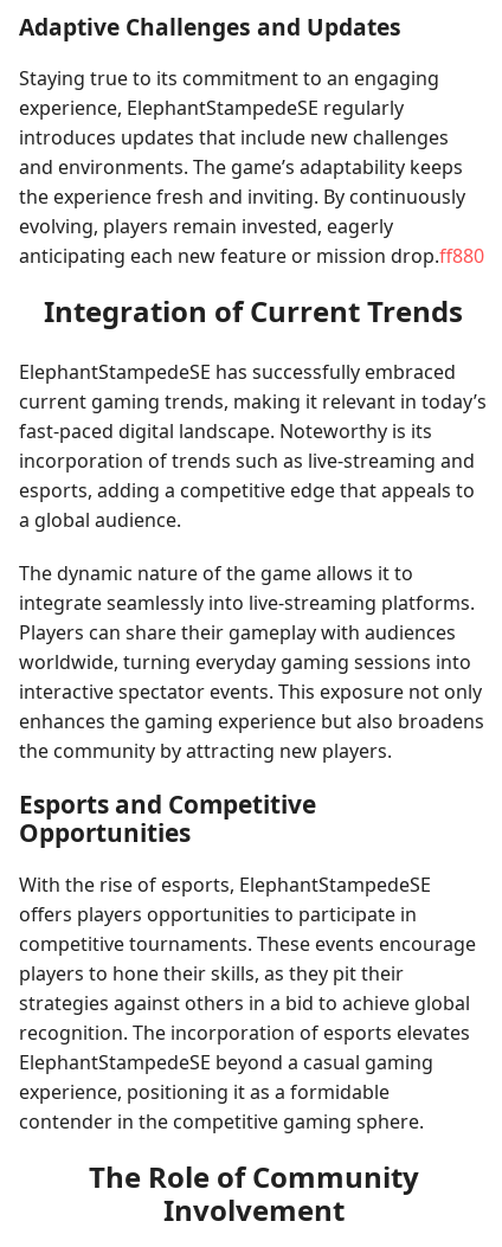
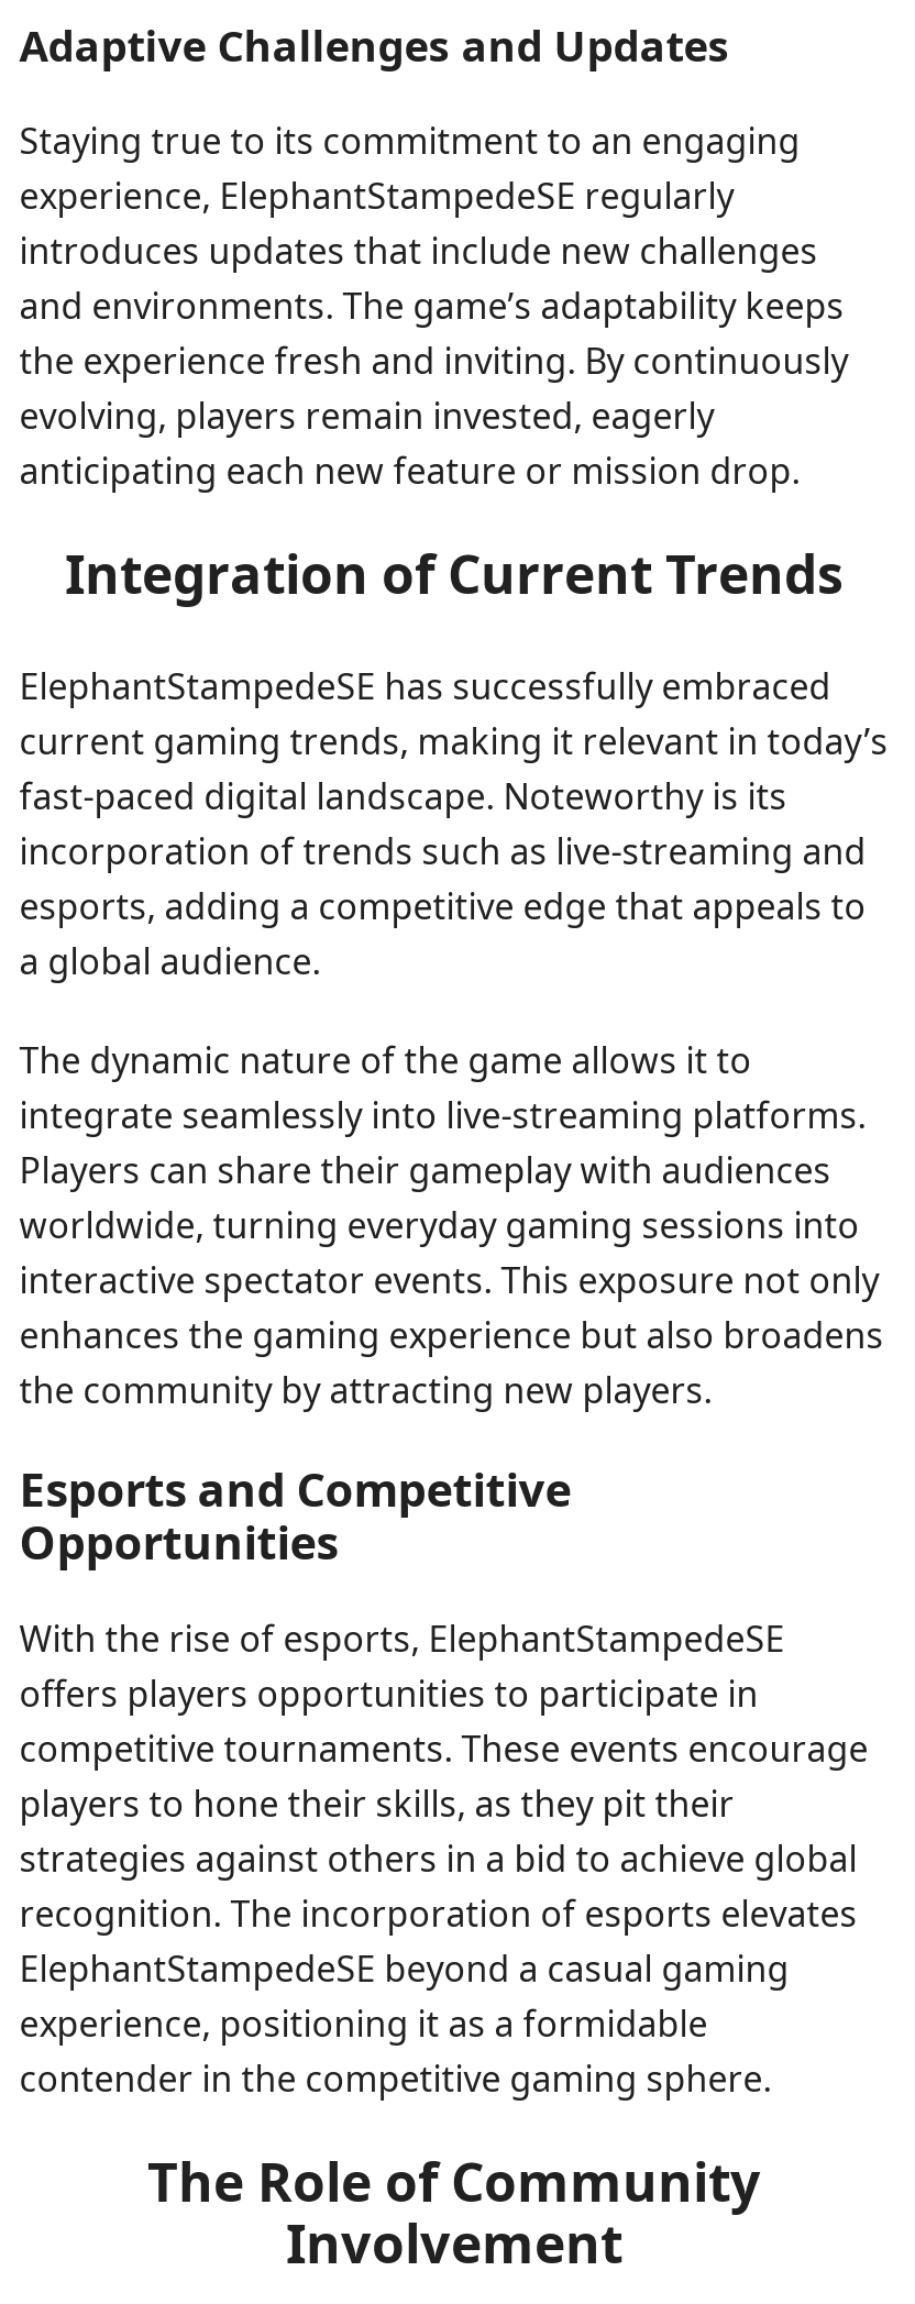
- anticipating each new feature or mission drop.ff880
+ anticipating each new feature or mission drop.
